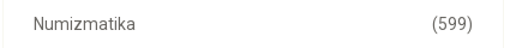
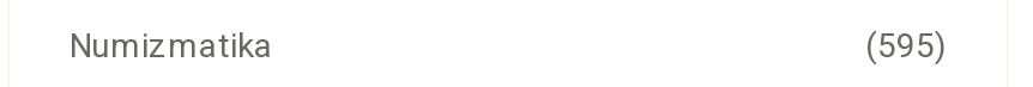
- (599)
+ (595)
